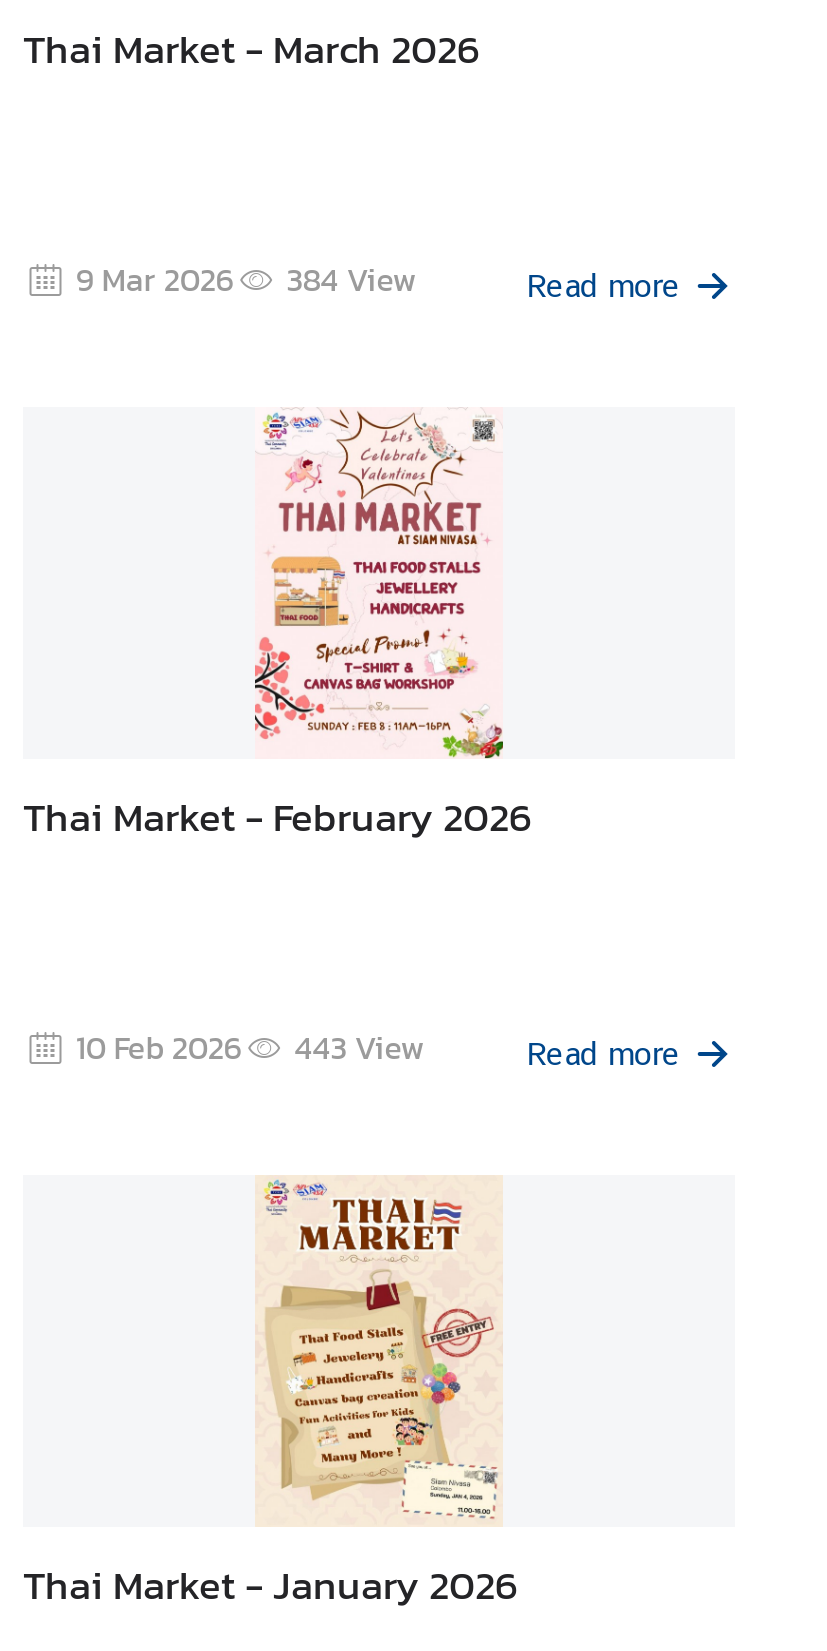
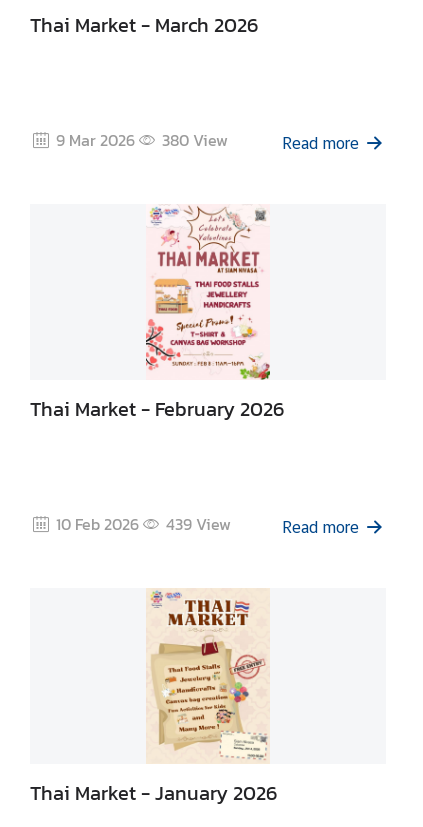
- 384 View
+ 380 View

- 10 Feb 2026 443 View
+ 10 Feb 2026 439 View
